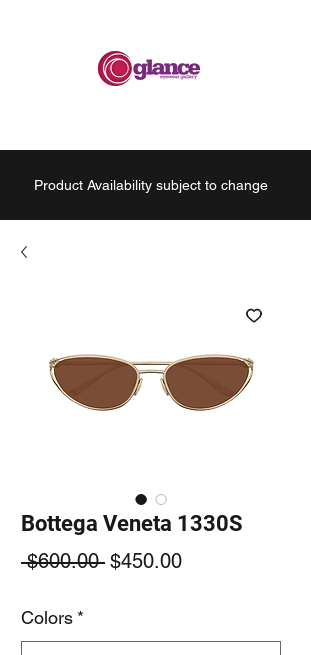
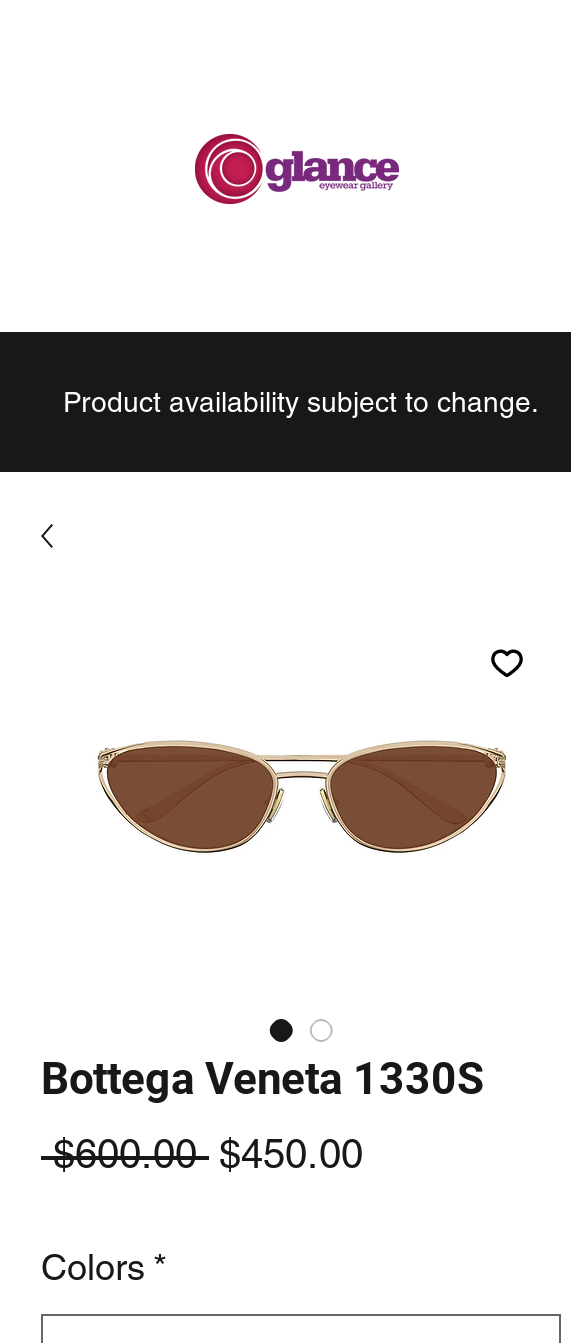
- Product Availability subject to change
+ Product availability subject to change.
